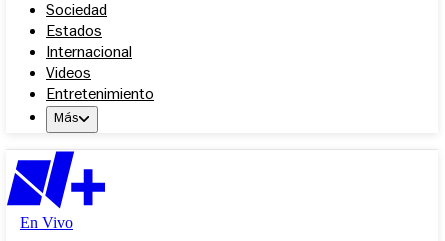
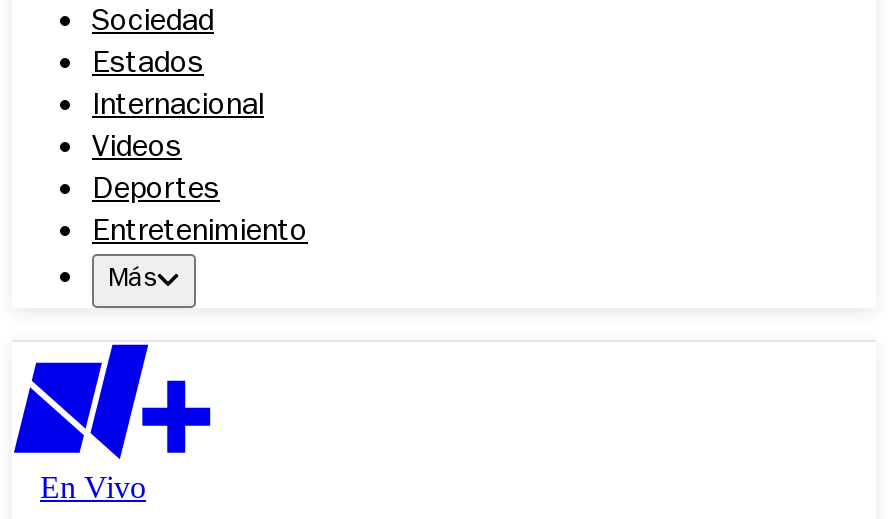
+ Deportes
